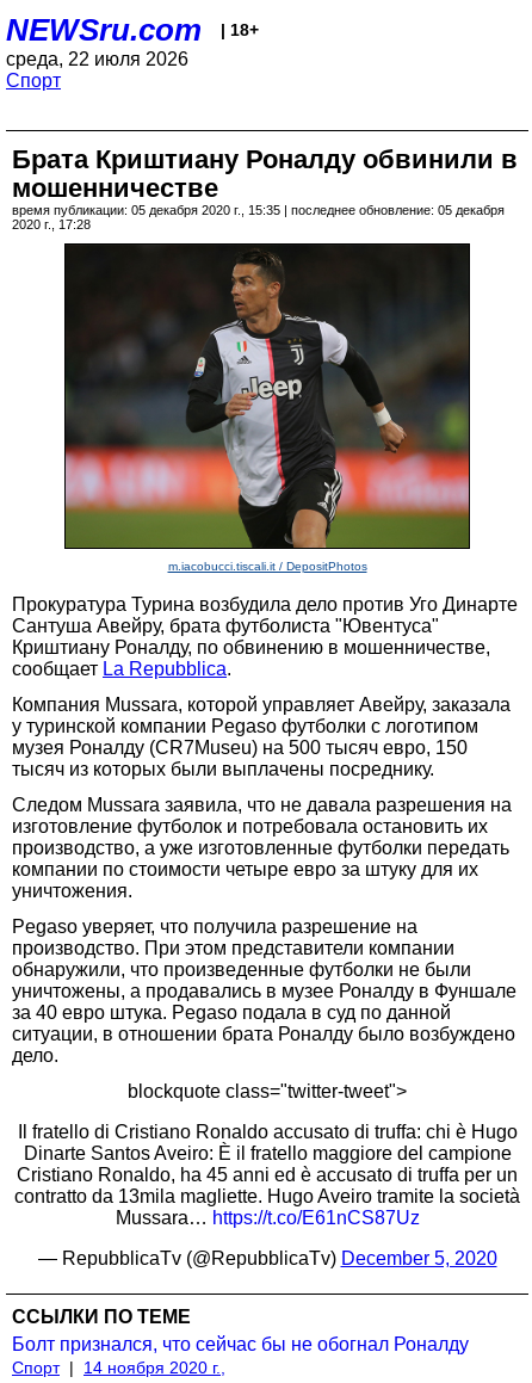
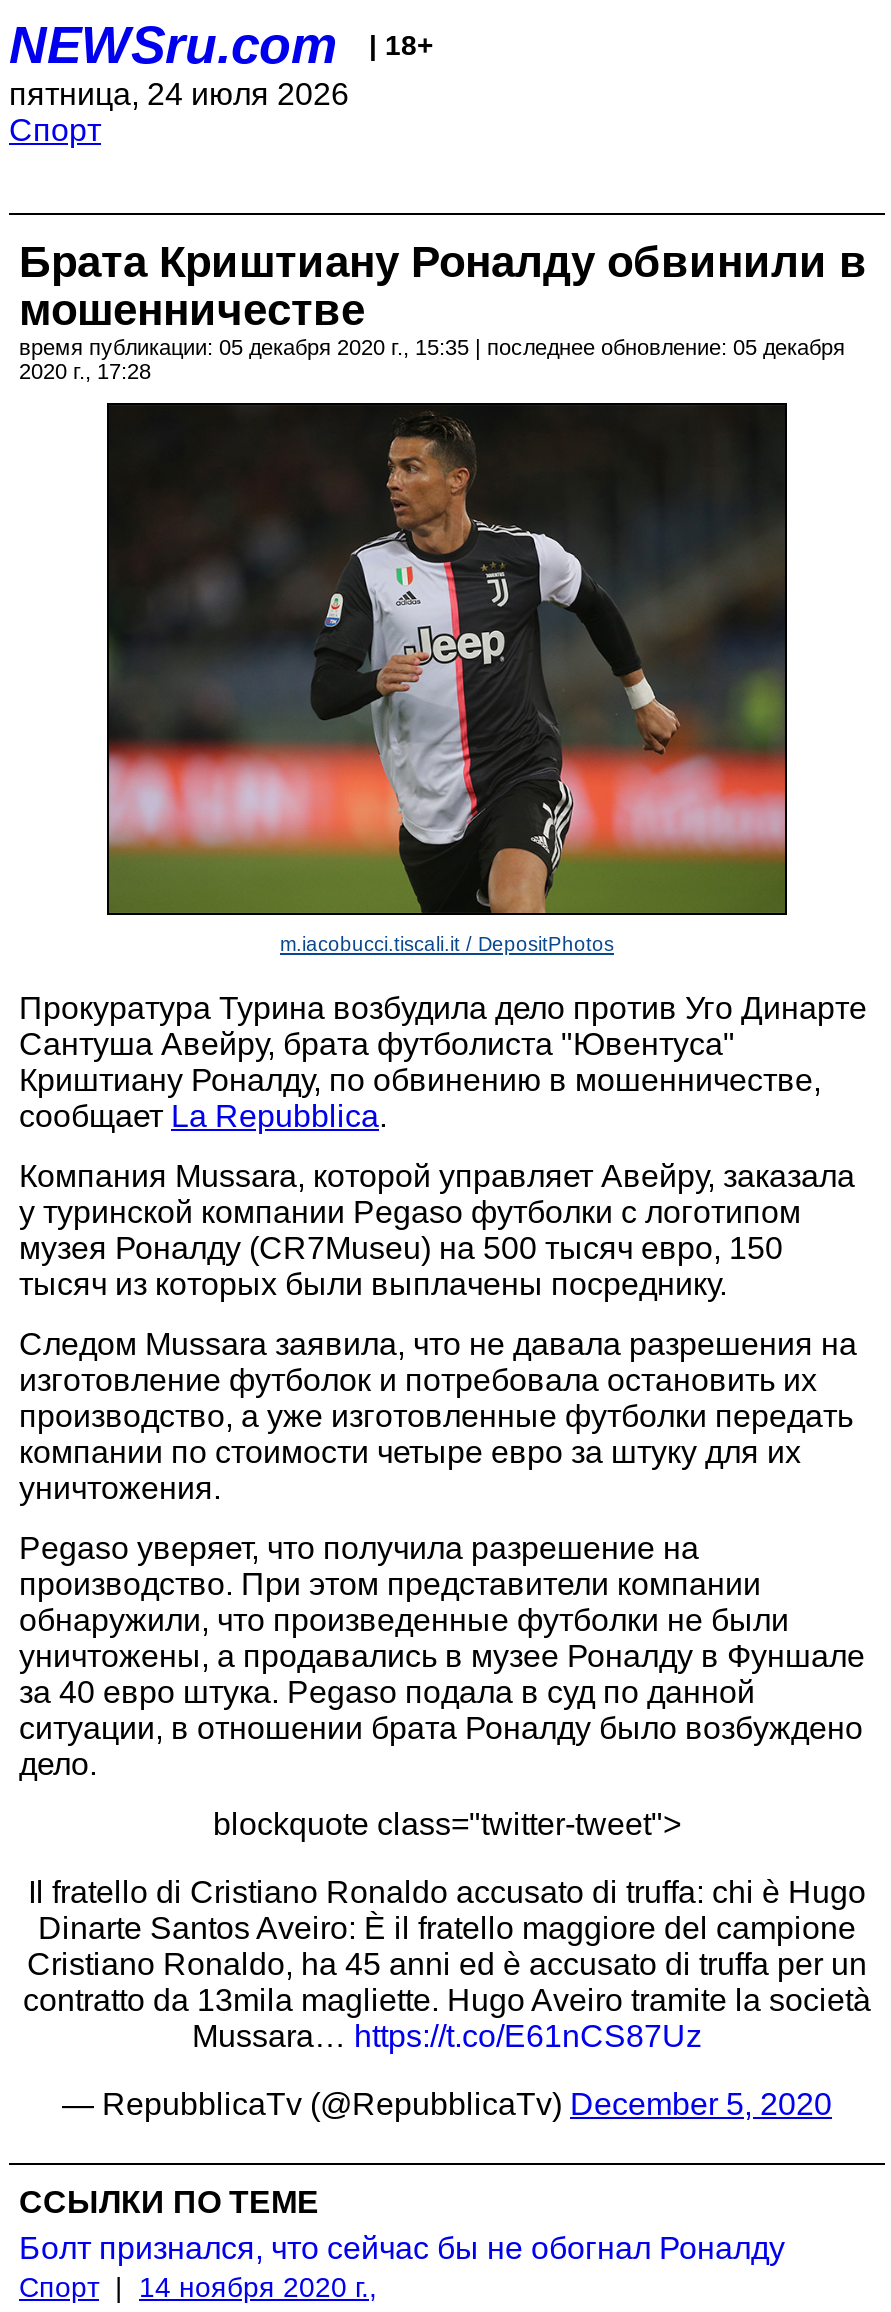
- среда, 22 июля 2026
+ пятница, 24 июля 2026
